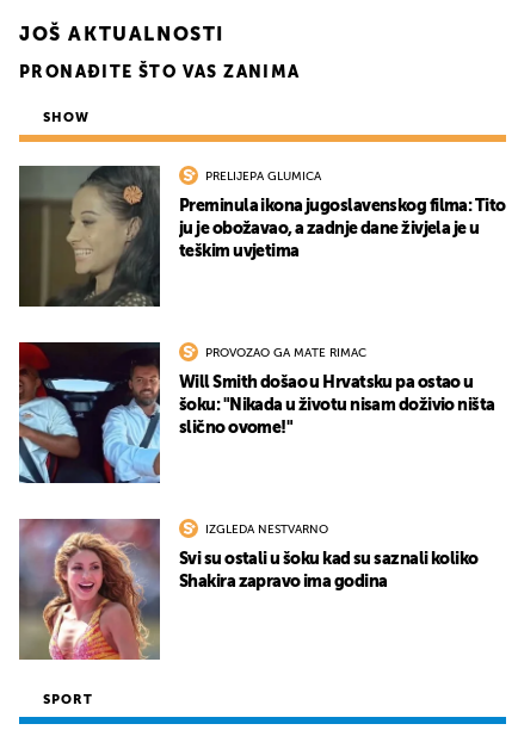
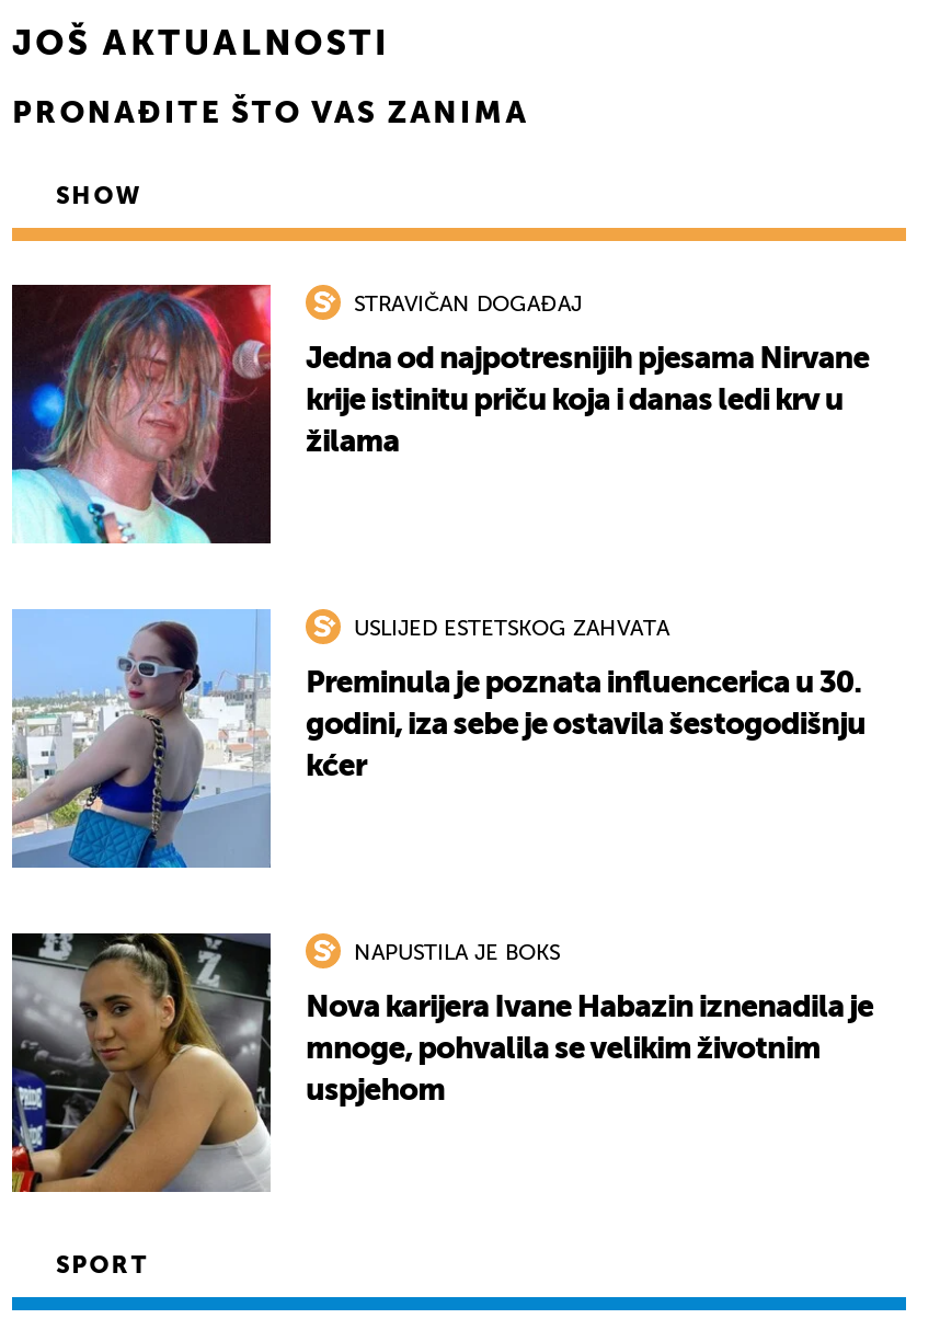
- [image]
- Preminula ikona jugoslavenskog filma: Tito
- ju je obožavao, a zadnje dane živjela je u
- teškim uvjetima
+ [image]
+ Jedna od najpotresnijih pjesama Nirvane
+ krije istinitu priču koja i danas ledi krv u
+ žilama

- PRELIJEPA GLUMICA
+ STRAVIČAN DOGAĐAJ

- [image]
- Will Smith došao u Hrvatsku pa ostao u
- šoku: "Nikada u životu nisam doživio ništa
- slično ovome!"
+ [image]
+ Preminula je poznata influencerica u 30.
+ godini, iza sebe je ostavila šestogodišnju
+ kćer

- PROVOZAO GA MATE RIMAC
+ USLIJED ESTETSKOG ZAHVATA

- [image]
- Svi su ostali u šoku kad su saznali koliko
- Shakira zapravo ima godina
+ [image]
+ Nova karijera Ivane Habazin iznenadila je
+ mnoge, pohvalila se velikim životnim
+ uspjehom

- IZGLEDA NESTVARNO
+ NAPUSTILA JE BOKS
